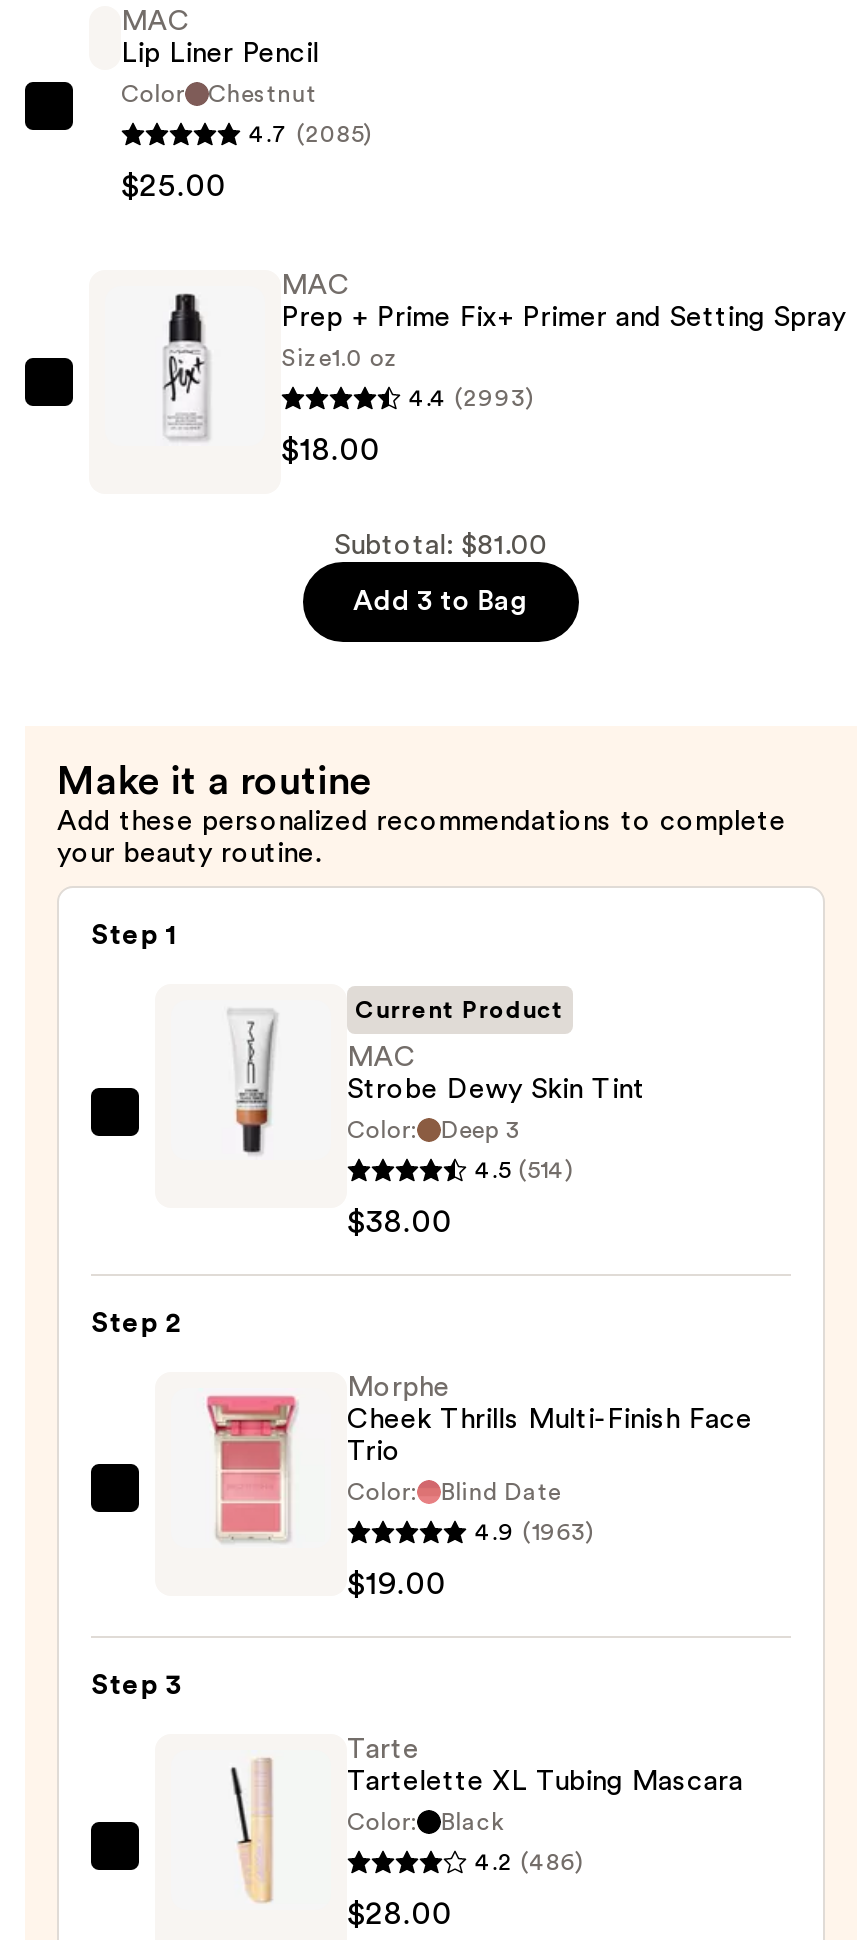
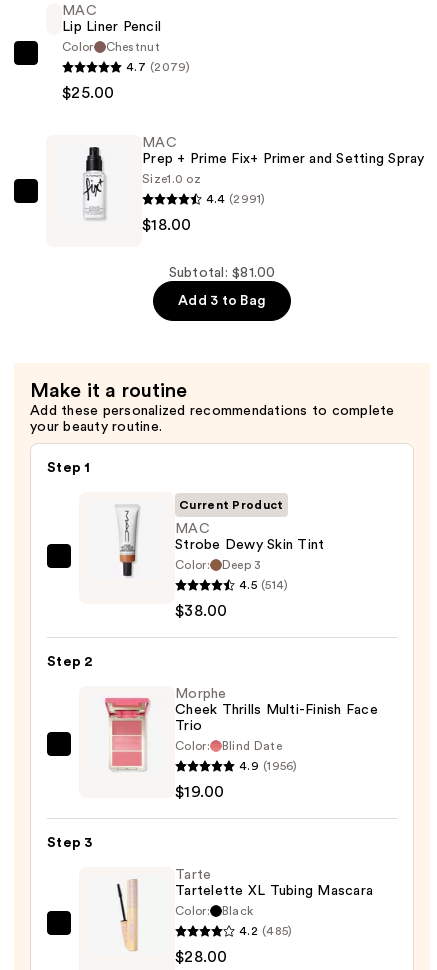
- 4.7 (2085)
+ 4.7 (2079)

- 4.4 (2993)
+ 4.4 (2991)

- 4.9 (1963)
+ 4.9 (1956)

- 4.2 (486)
+ 4.2 (485)
